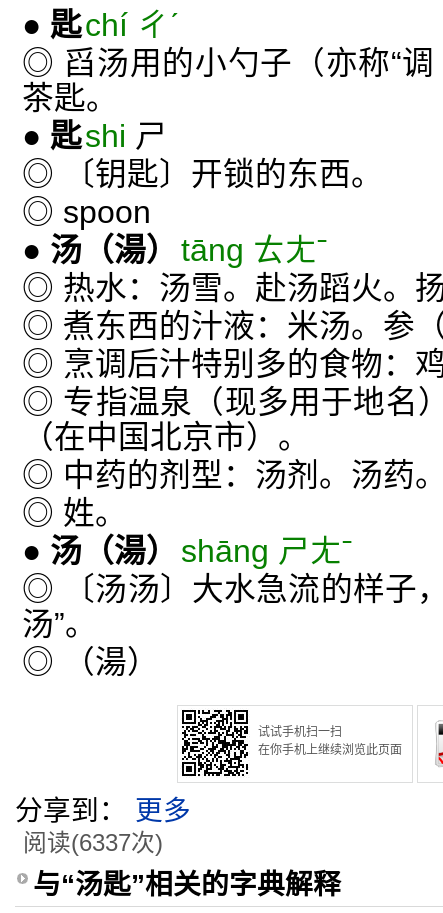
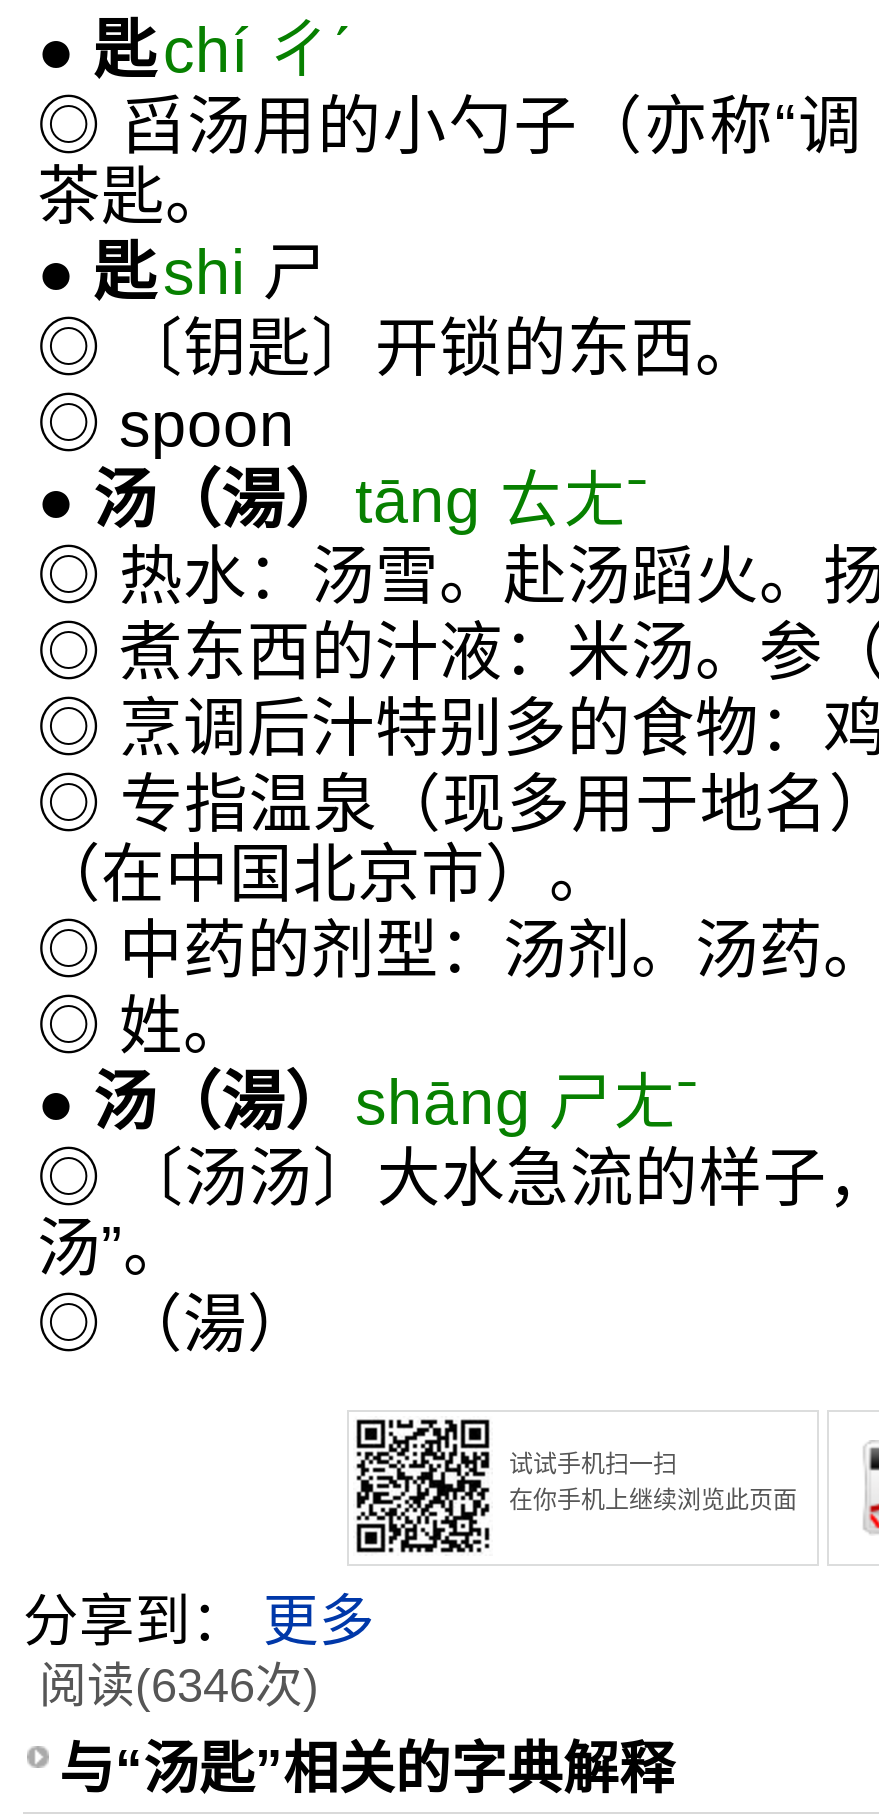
- 阅读(6337次)
+ 阅读(6346次)
